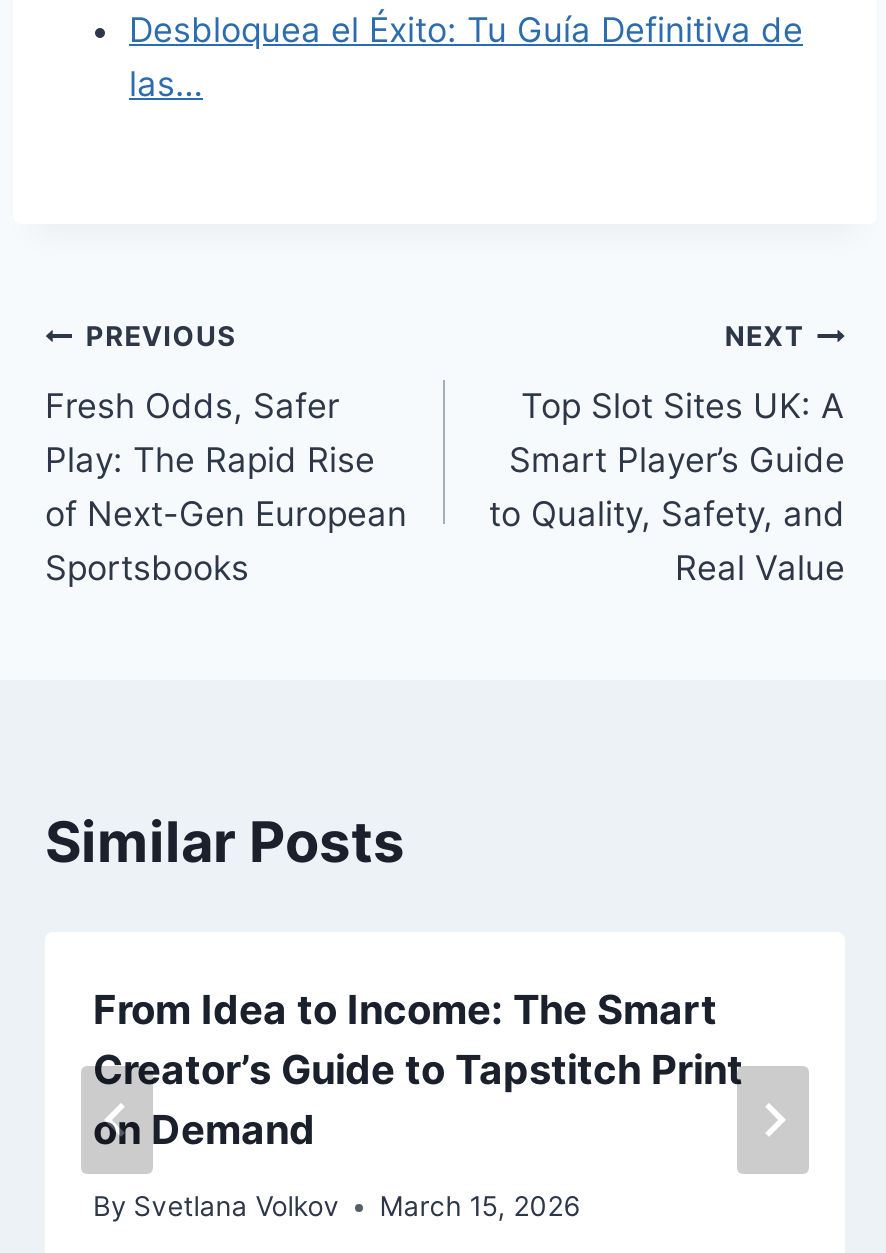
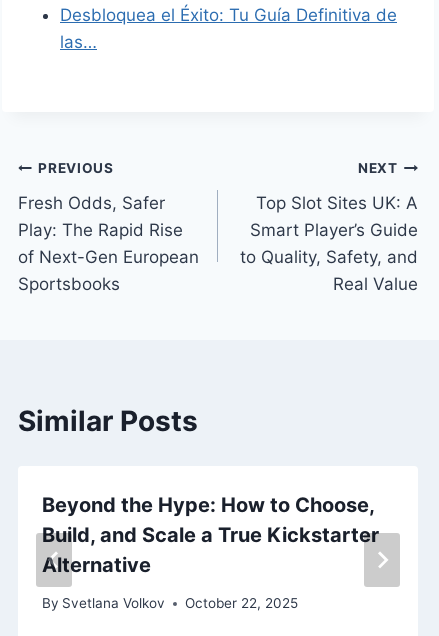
- From Idea to Income: The Smart
- Creator’s Guide to Tapstitch Print
- on Demand
+ Beyond the Hype: How to Choose,
+ Build, and Scale a True Kickstarter
+ Alternative

- By Svetlana Volkov March 15, 2026
+ By Svetlana Volkov October 22, 2025
